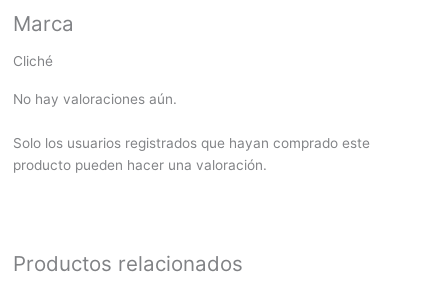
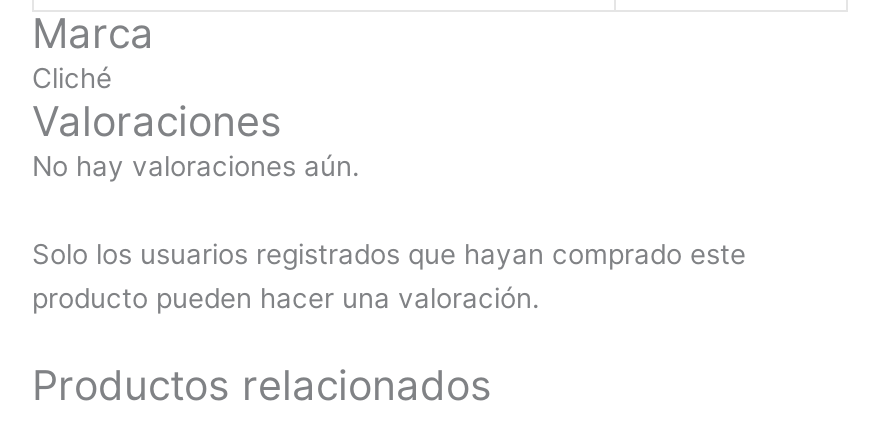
+ Valoraciones
